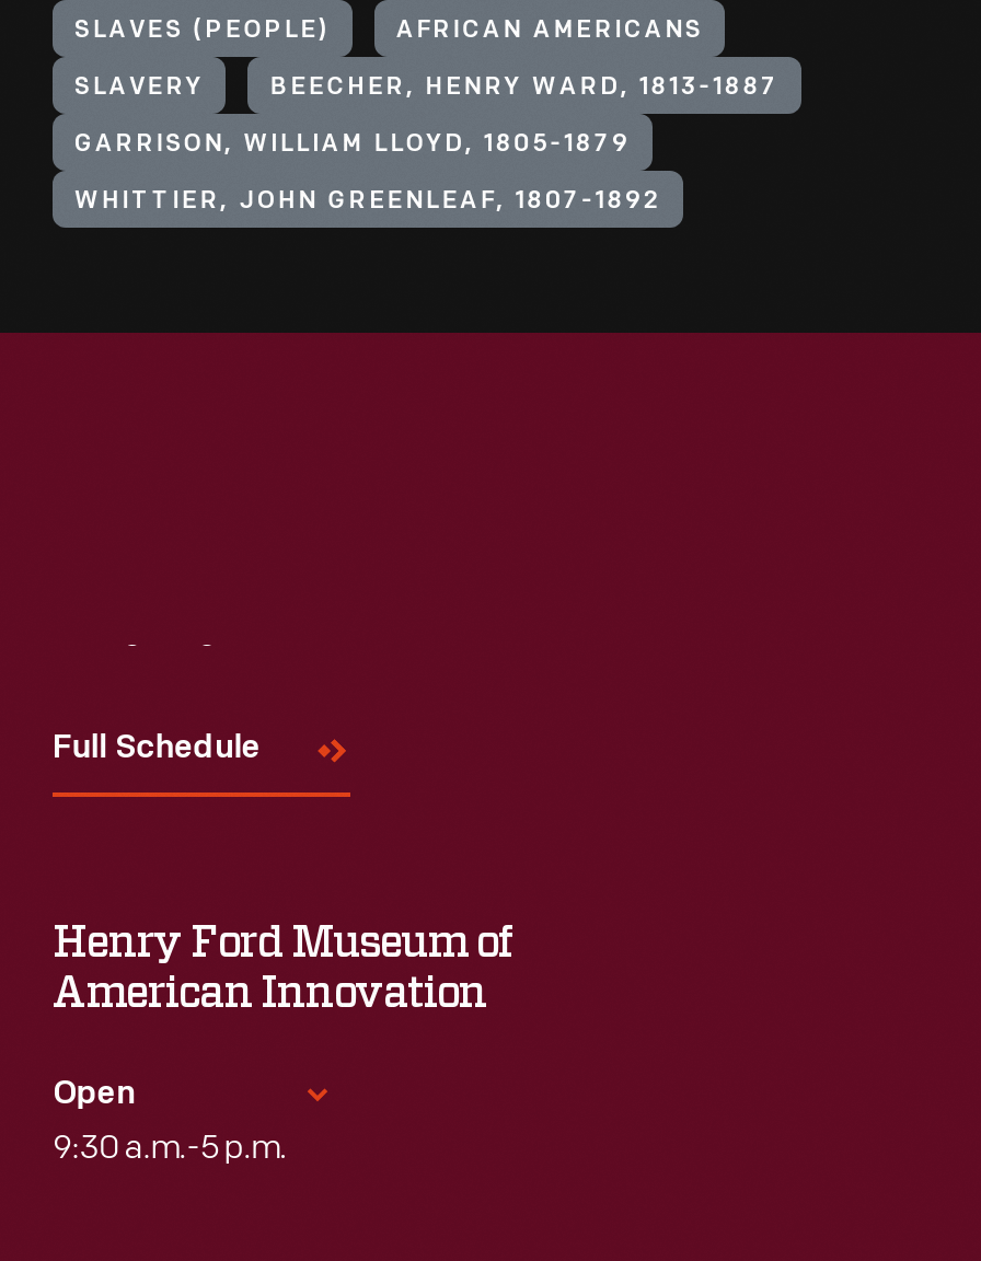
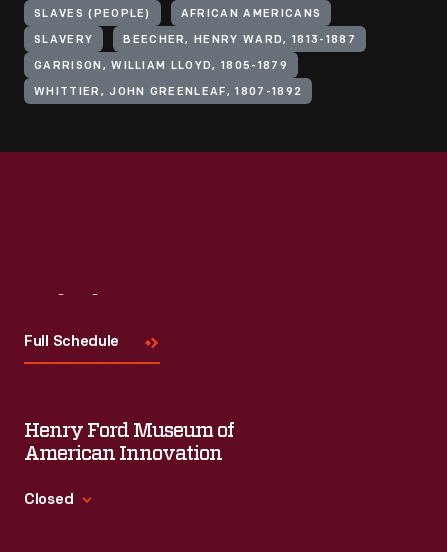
- Open
- 9:30 a.m.-5 p.m.
+ Closed
